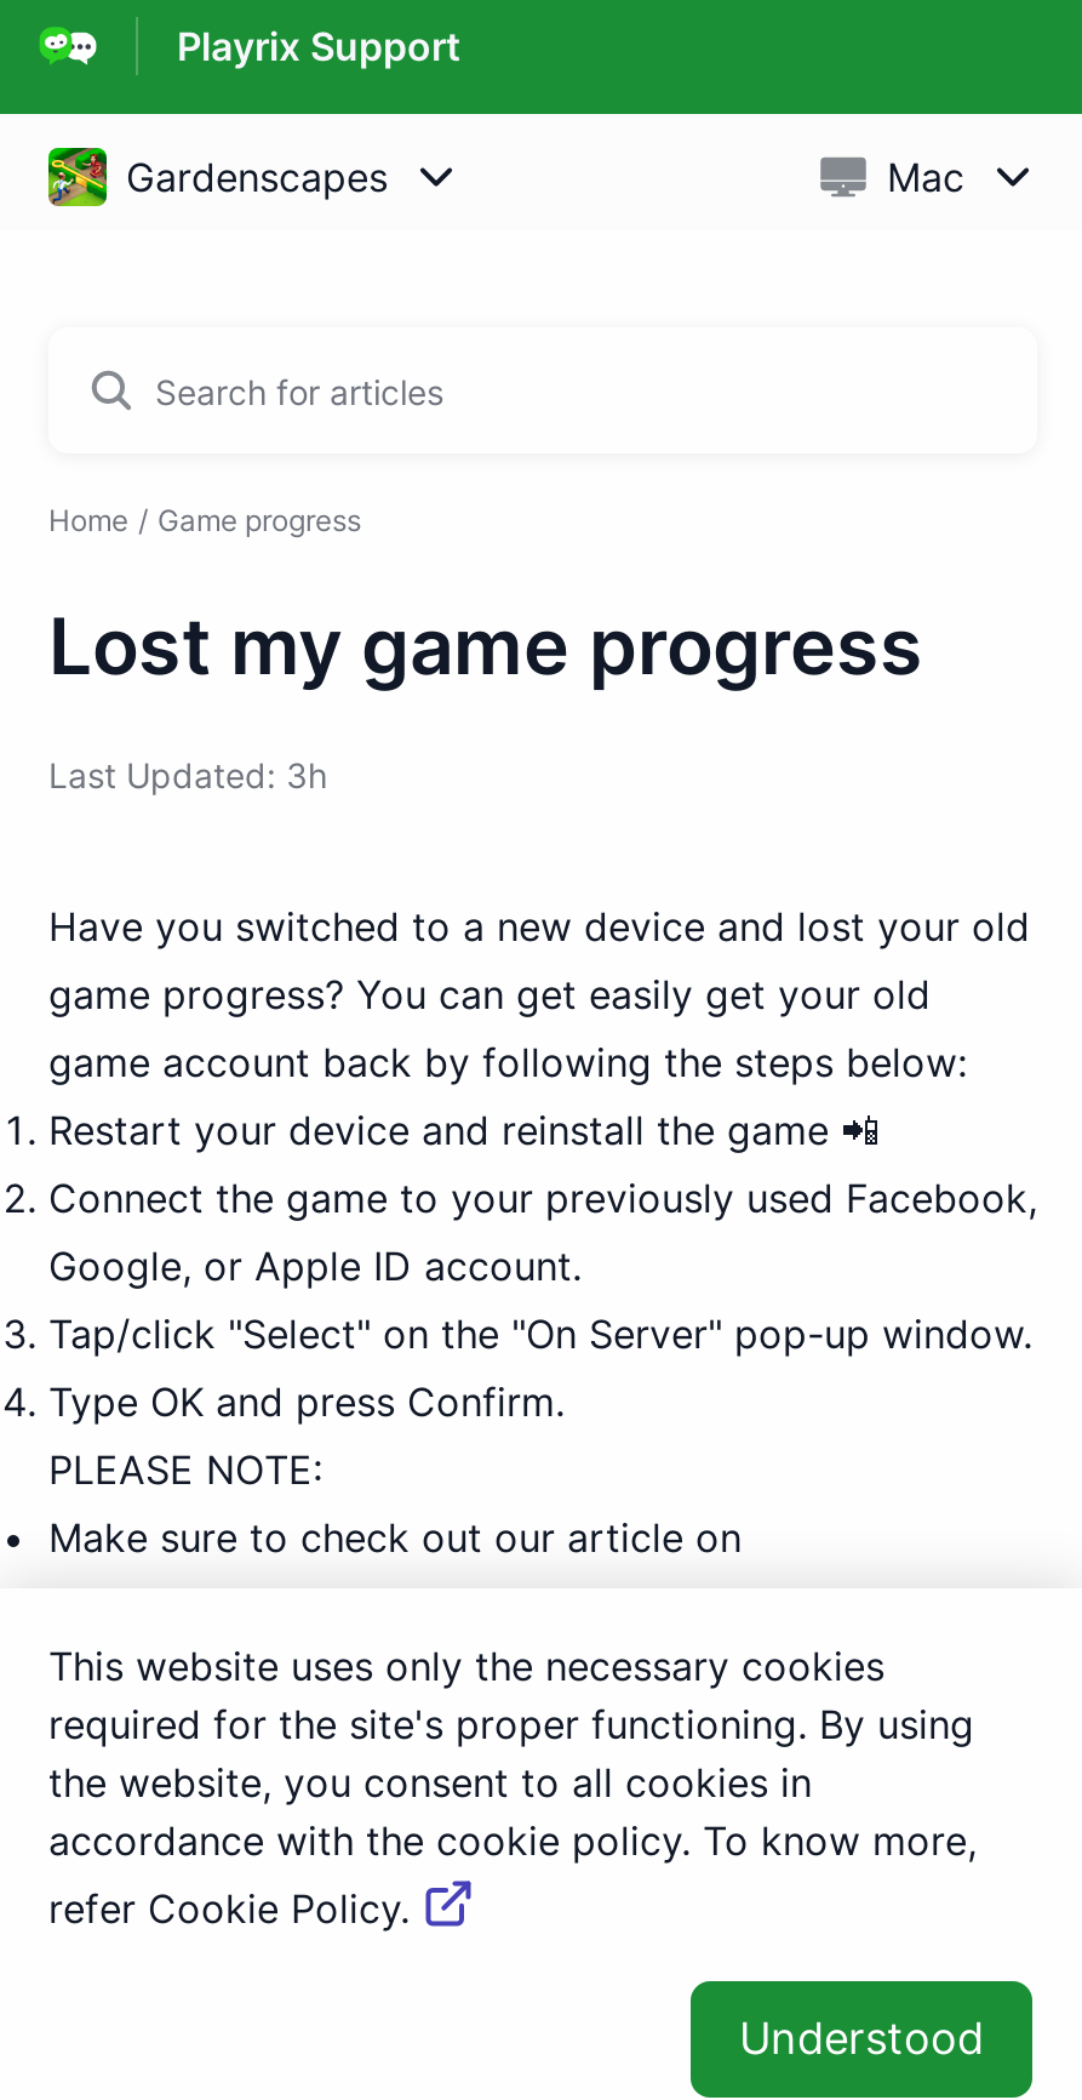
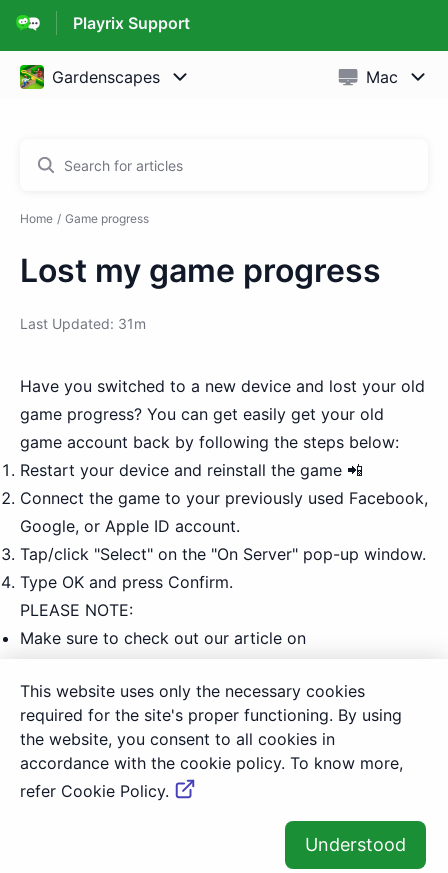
- Last Updated: 3h
+ Last Updated: 31m
